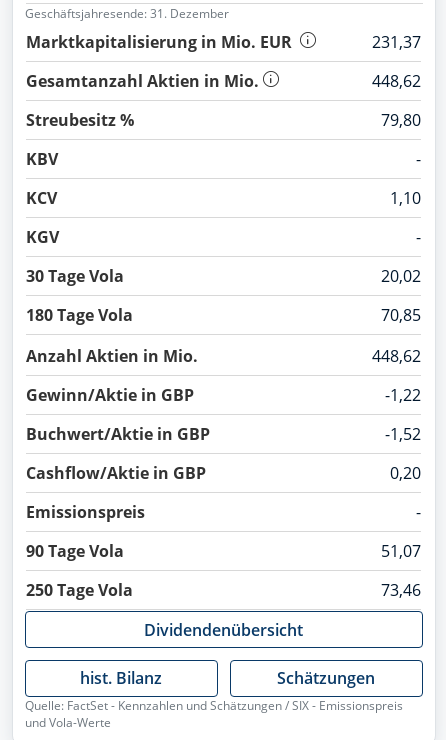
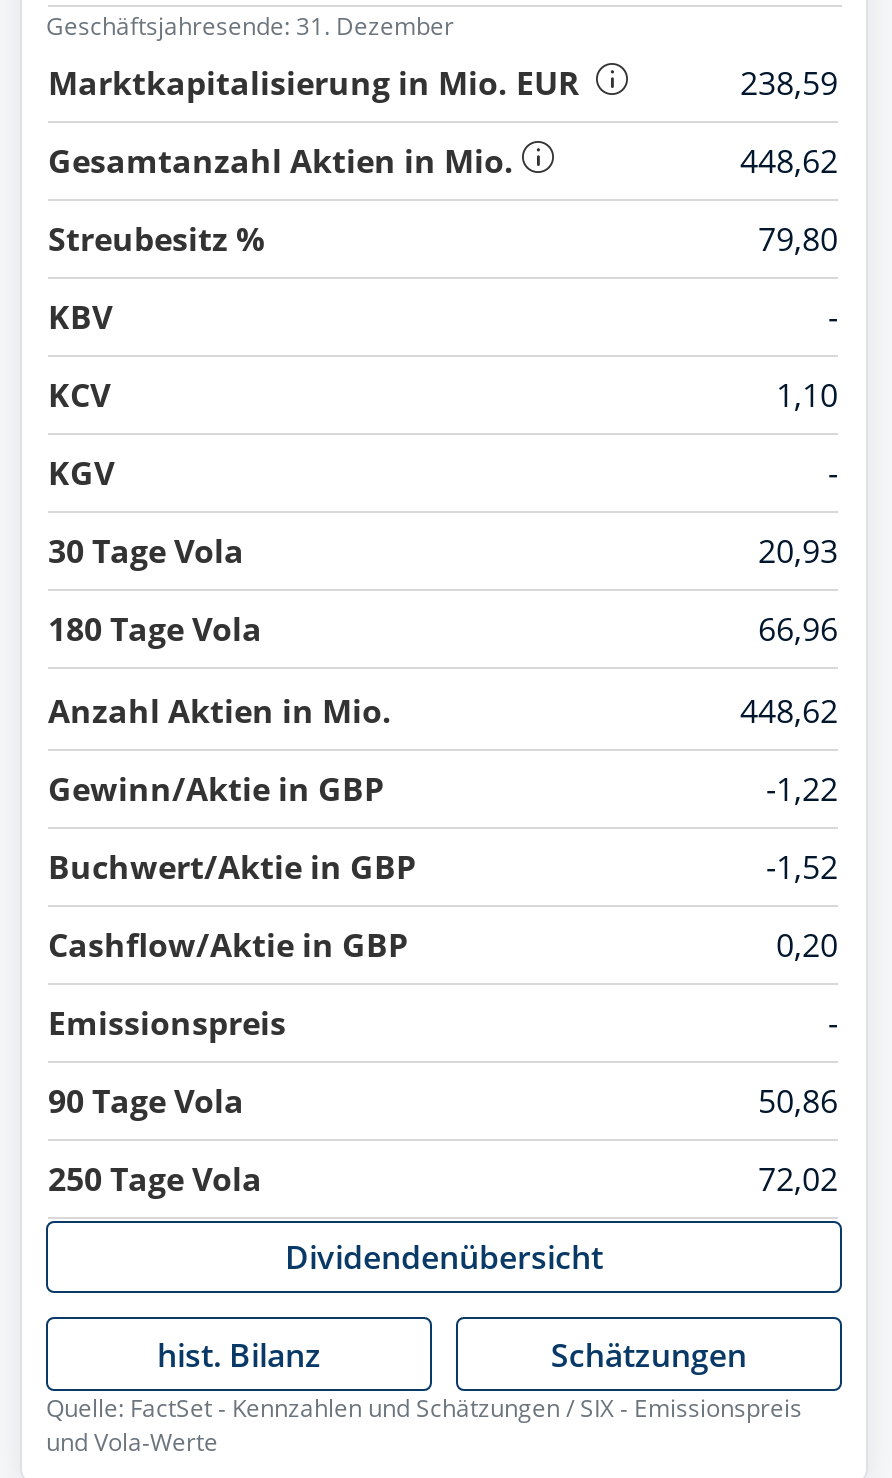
- 231,37
+ 238,59

- 20,02
+ 20,93

- 70,85
+ 66,96

- 51,07
+ 50,86

- 73,46
+ 72,02
